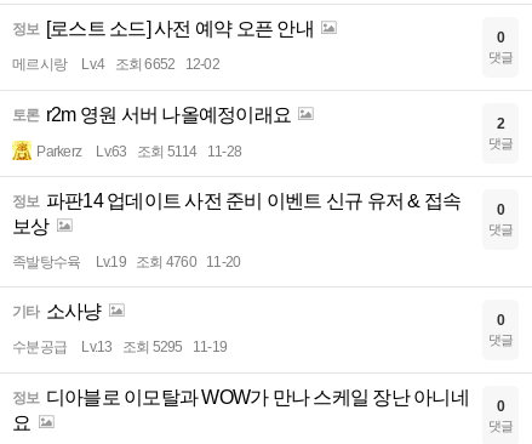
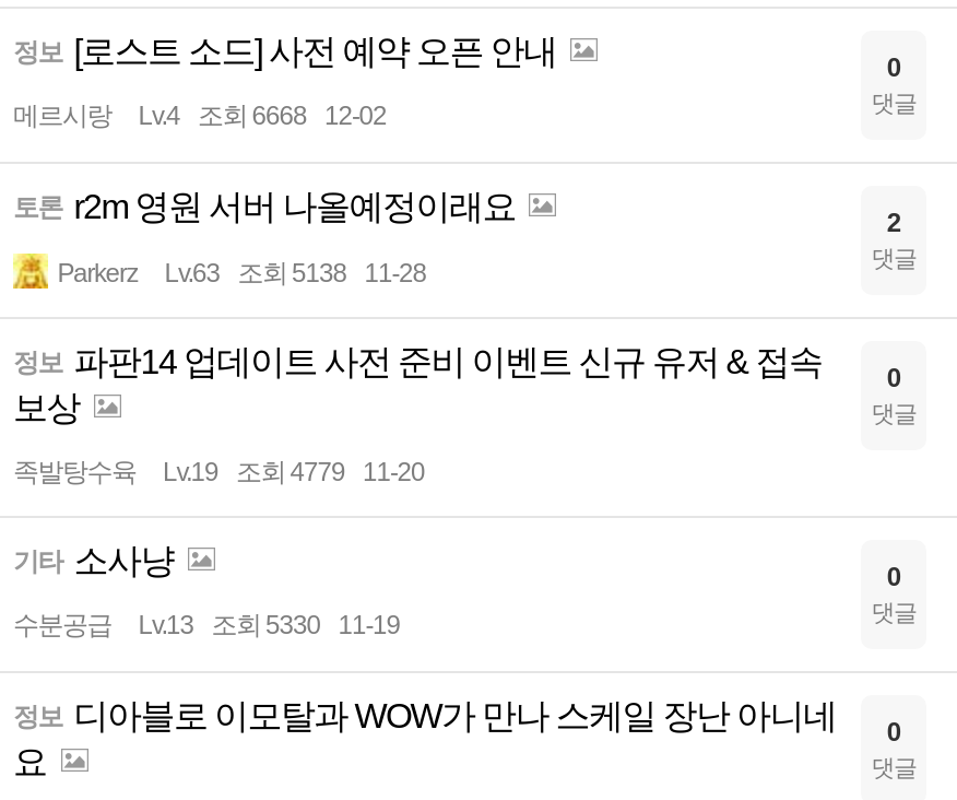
- 메르시랑 Lv.4 조회 6652 12-02
+ 메르시랑 Lv.4 조회 6668 12-02

- Parkerz Lv.63 조회 5114 11-28
+ Parkerz Lv.63 조회 5138 11-28

- 족발탕수육 Lv.19 조회 4760 11-20
+ 족발탕수육 Lv.19 조회 4779 11-20

- 수분공급 Lv.13 조회 5295 11-19
+ 수분공급 Lv.13 조회 5330 11-19
